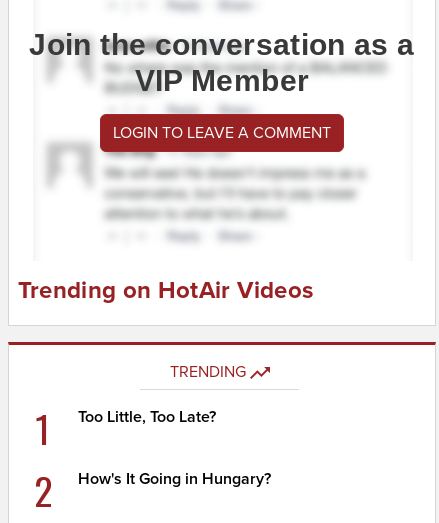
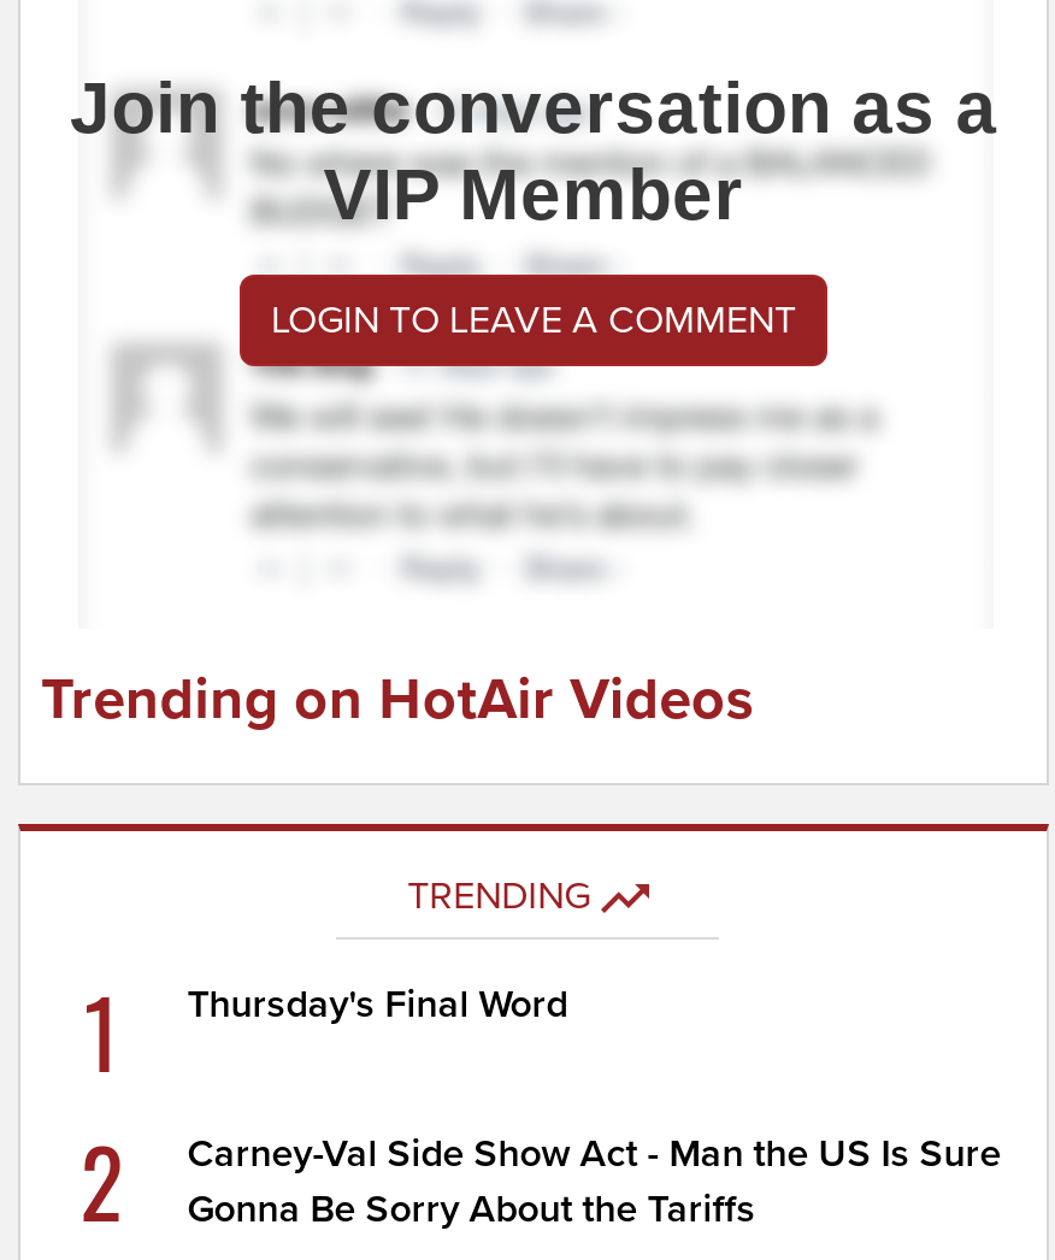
- Too Little, Too Late?
+ Thursday's Final Word

- How's It Going in Hungary?
+ Carney-Val Side Show Act - Man the US Is Sure
+ Gonna Be Sorry About the Tariffs
